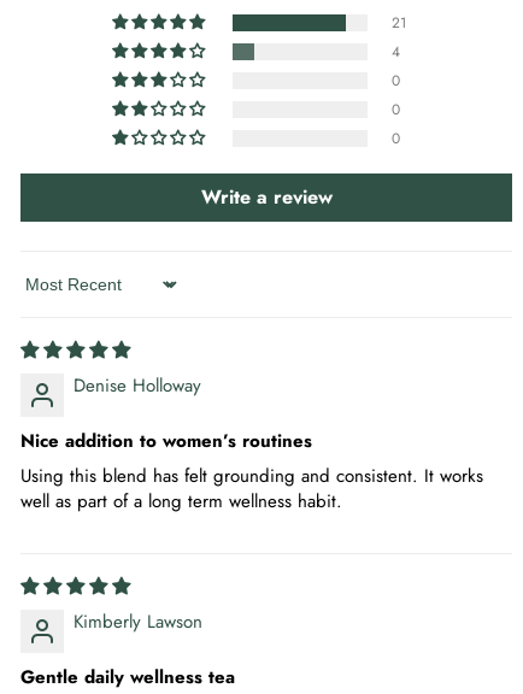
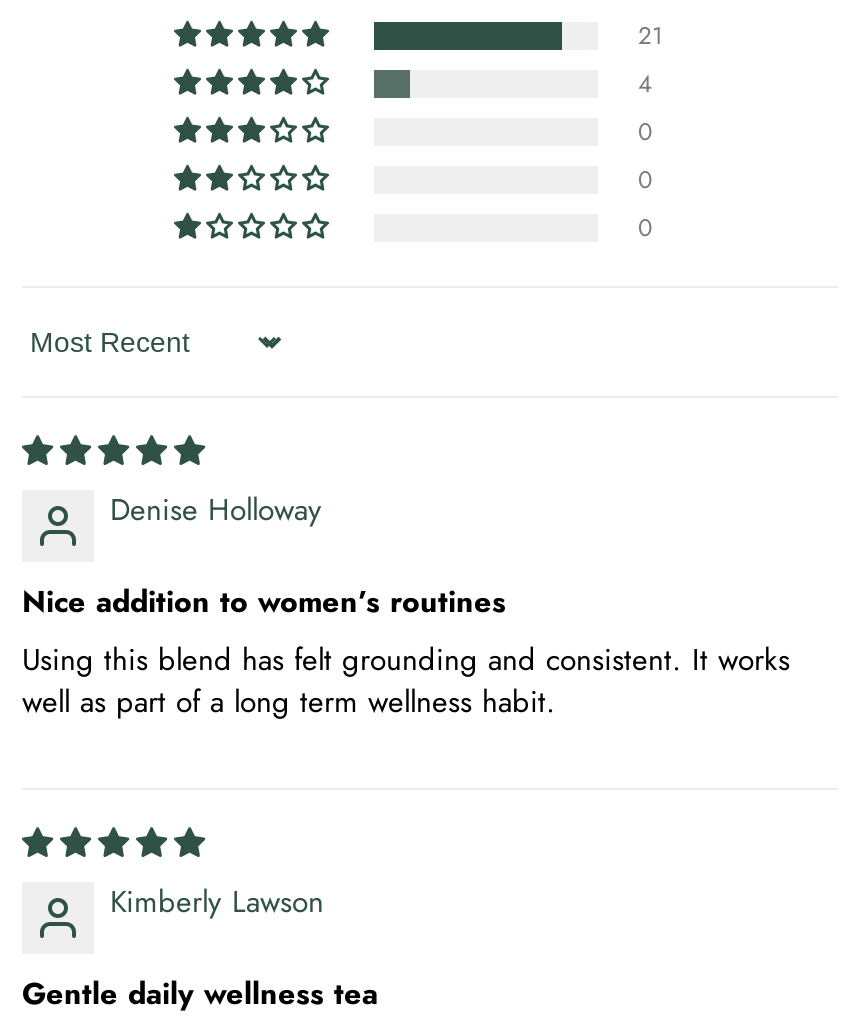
- Write a review
